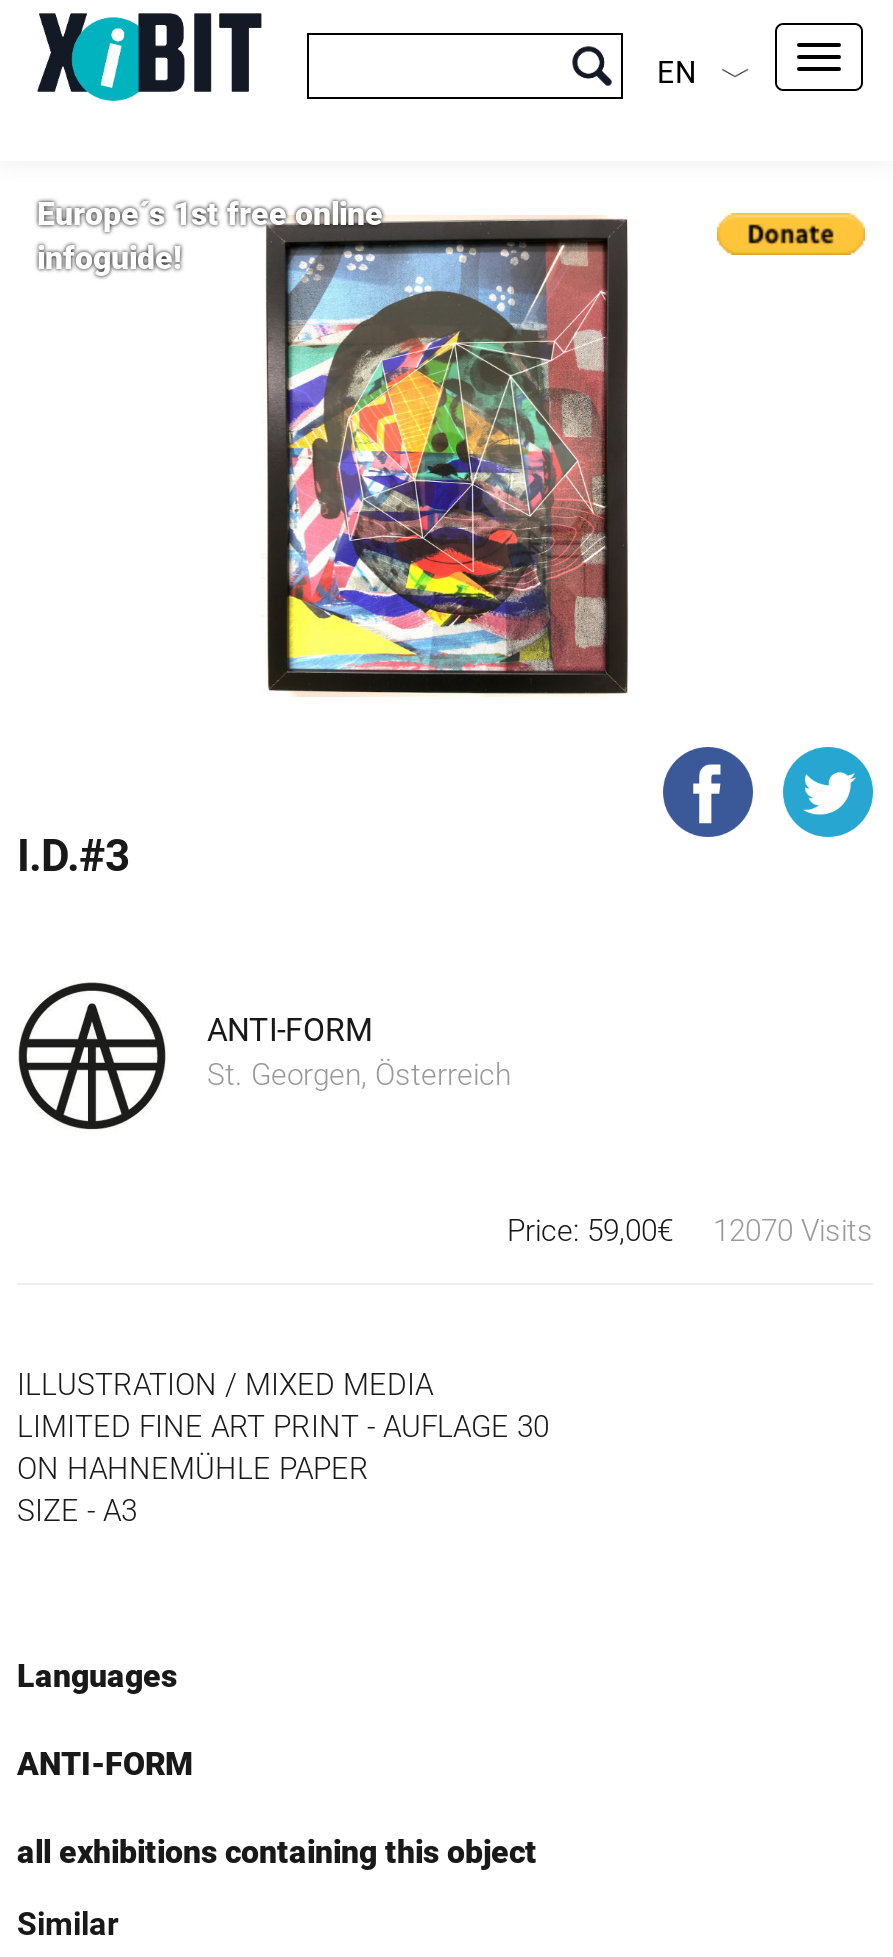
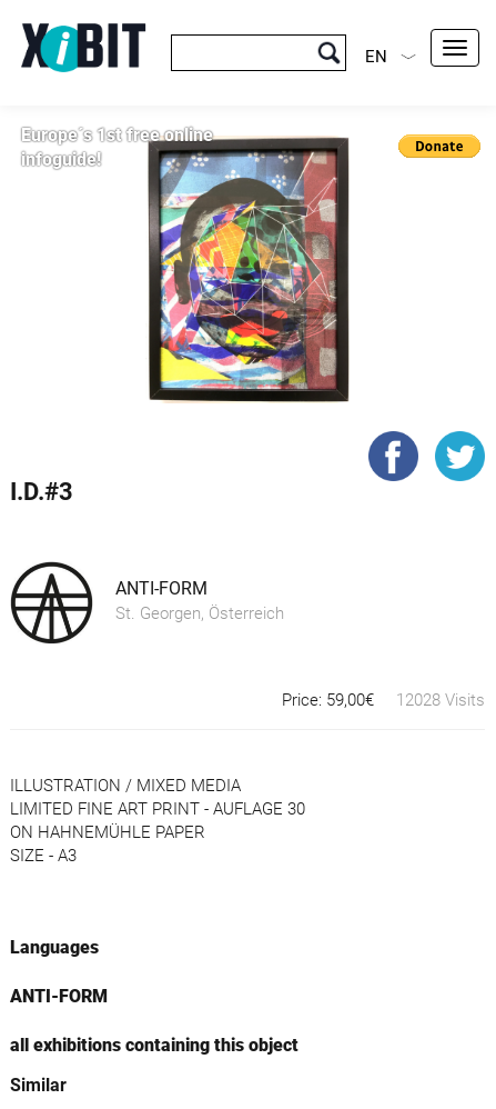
- Price: 59,00€ 12070 Visits
+ Price: 59,00€ 12028 Visits
